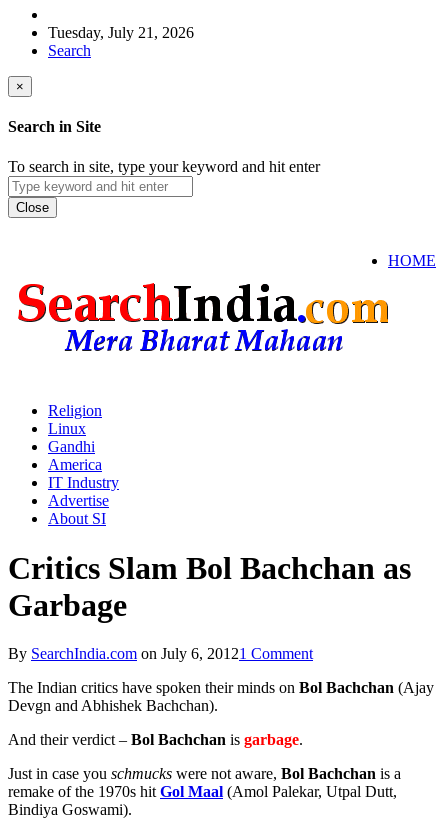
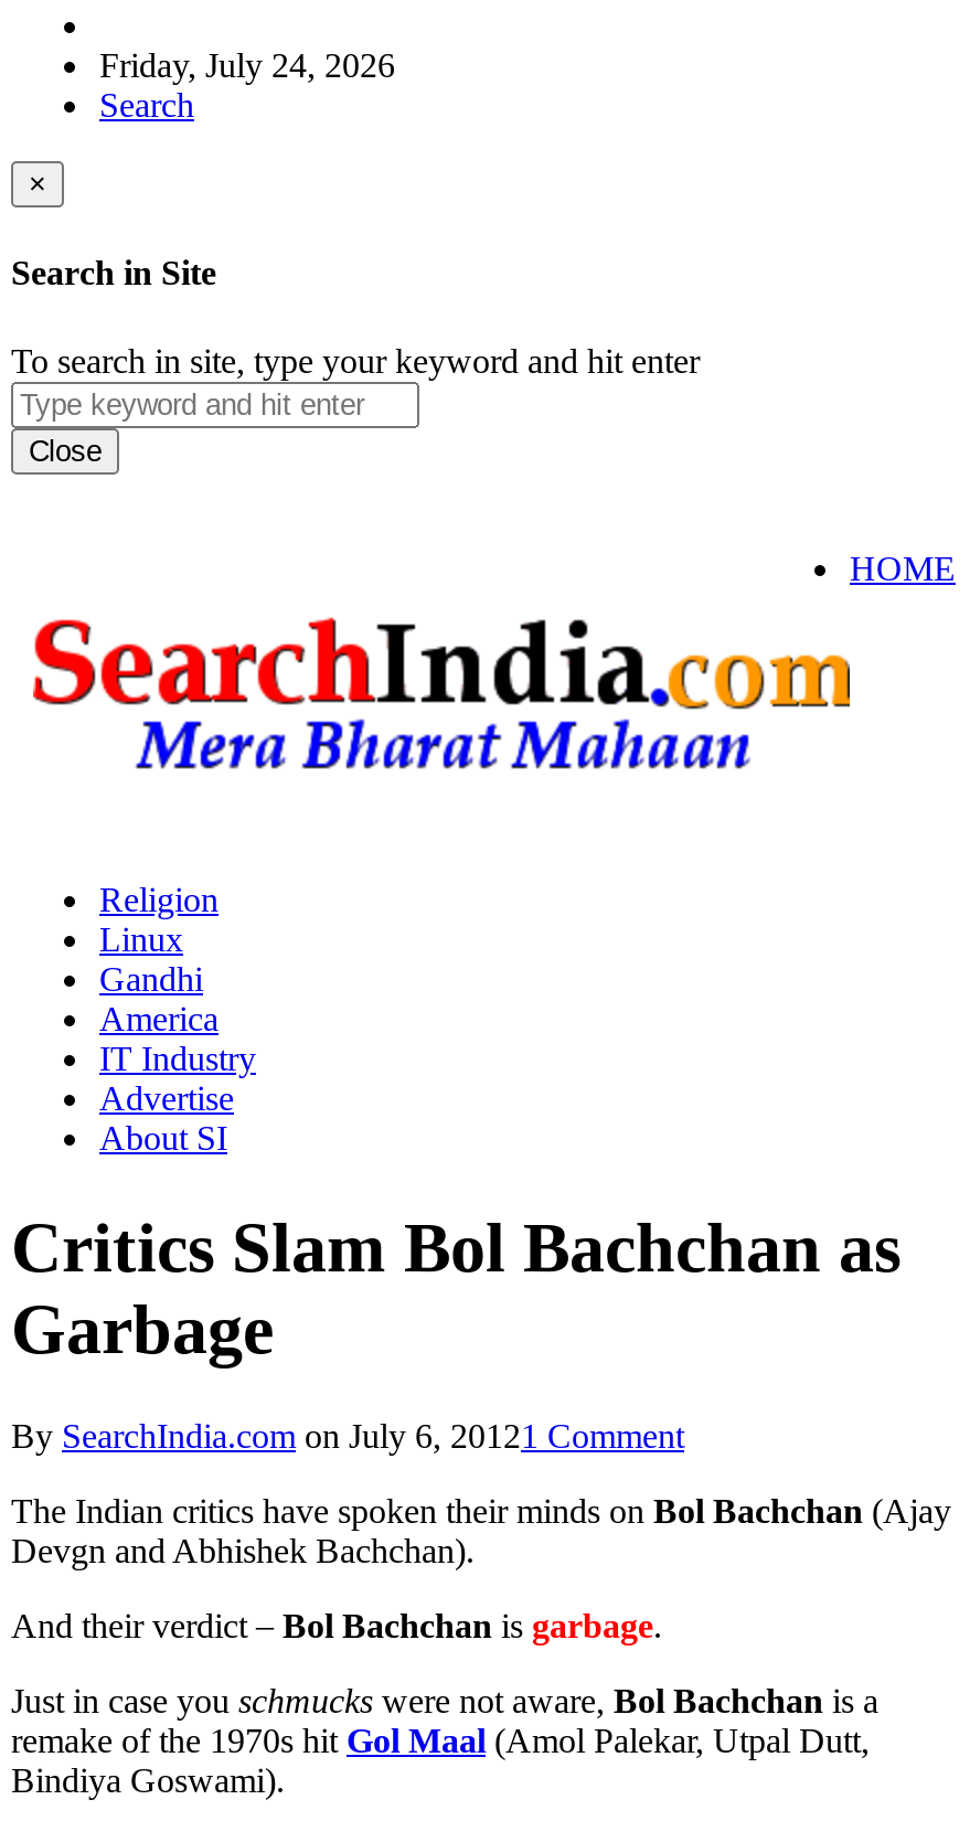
- Tuesday, July 21, 2026
+ Friday, July 24, 2026
